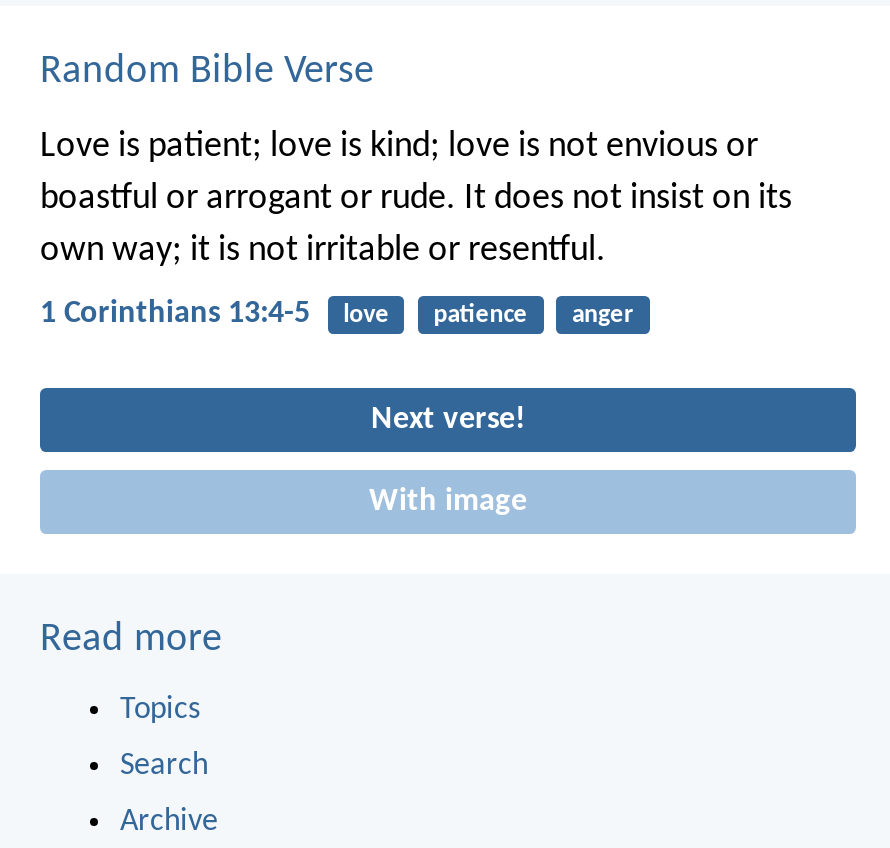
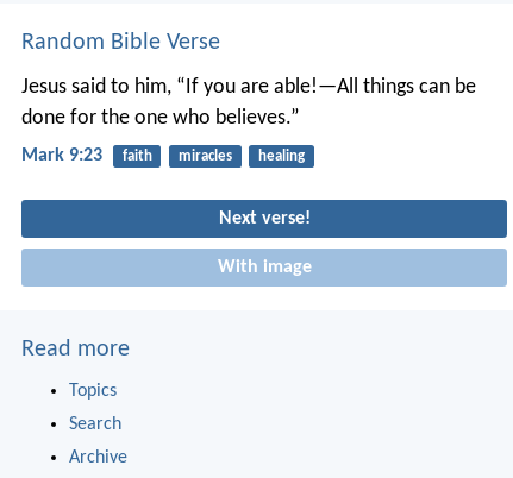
- Love is patient; love is kind; love is not envious or
- boastful or arrogant or rude. It does not insist on its
- own way; it is not irritable or resentful.
+ Jesus said to him, “If you are able!—All things can be
+ done for the one who believes.”

- 1 Corinthians 13:4-5
- love
- patience
- anger
+ Mark 9:23
+ faith
+ miracles
+ healing
